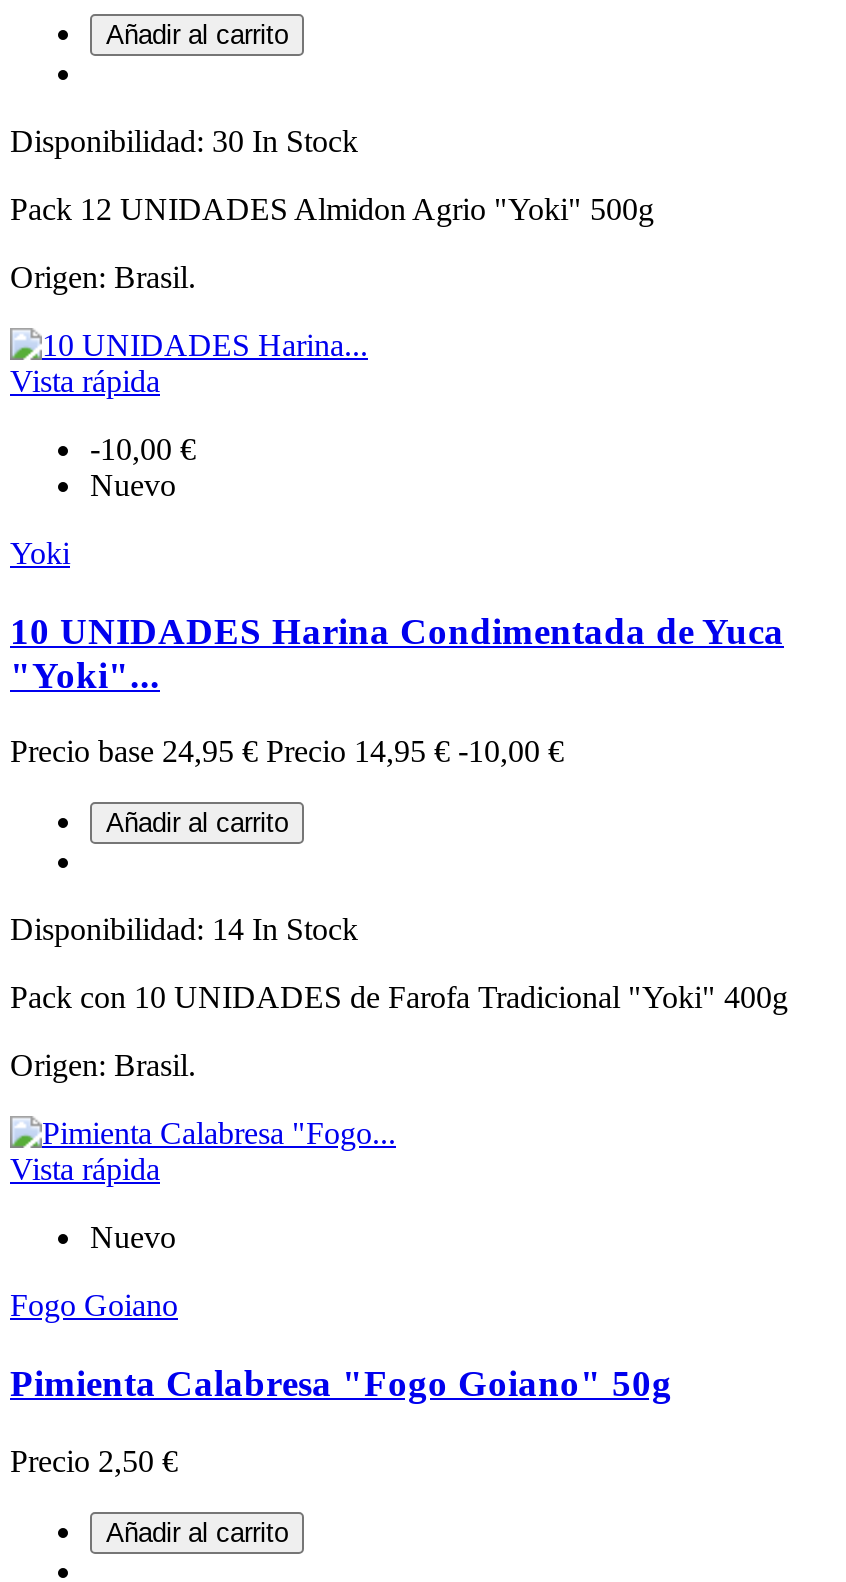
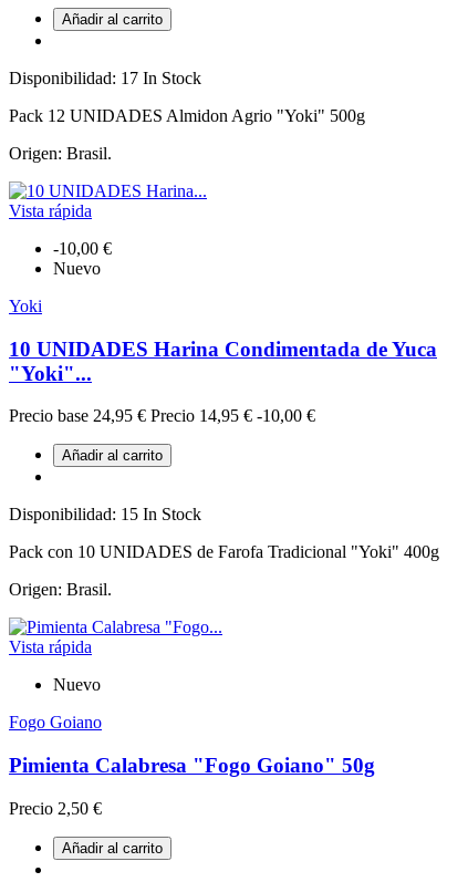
- Disponibilidad: 30 In Stock
+ Disponibilidad: 17 In Stock

- Disponibilidad: 14 In Stock
+ Disponibilidad: 15 In Stock
